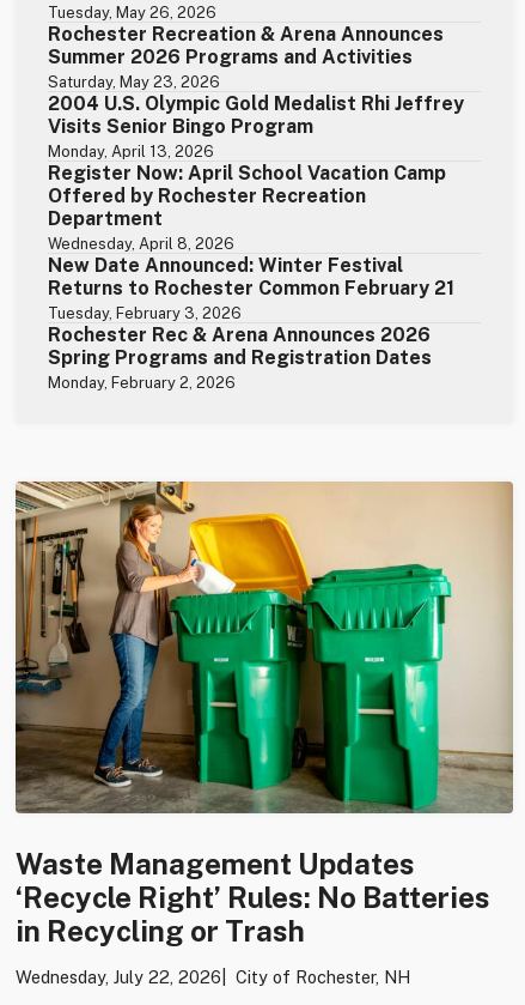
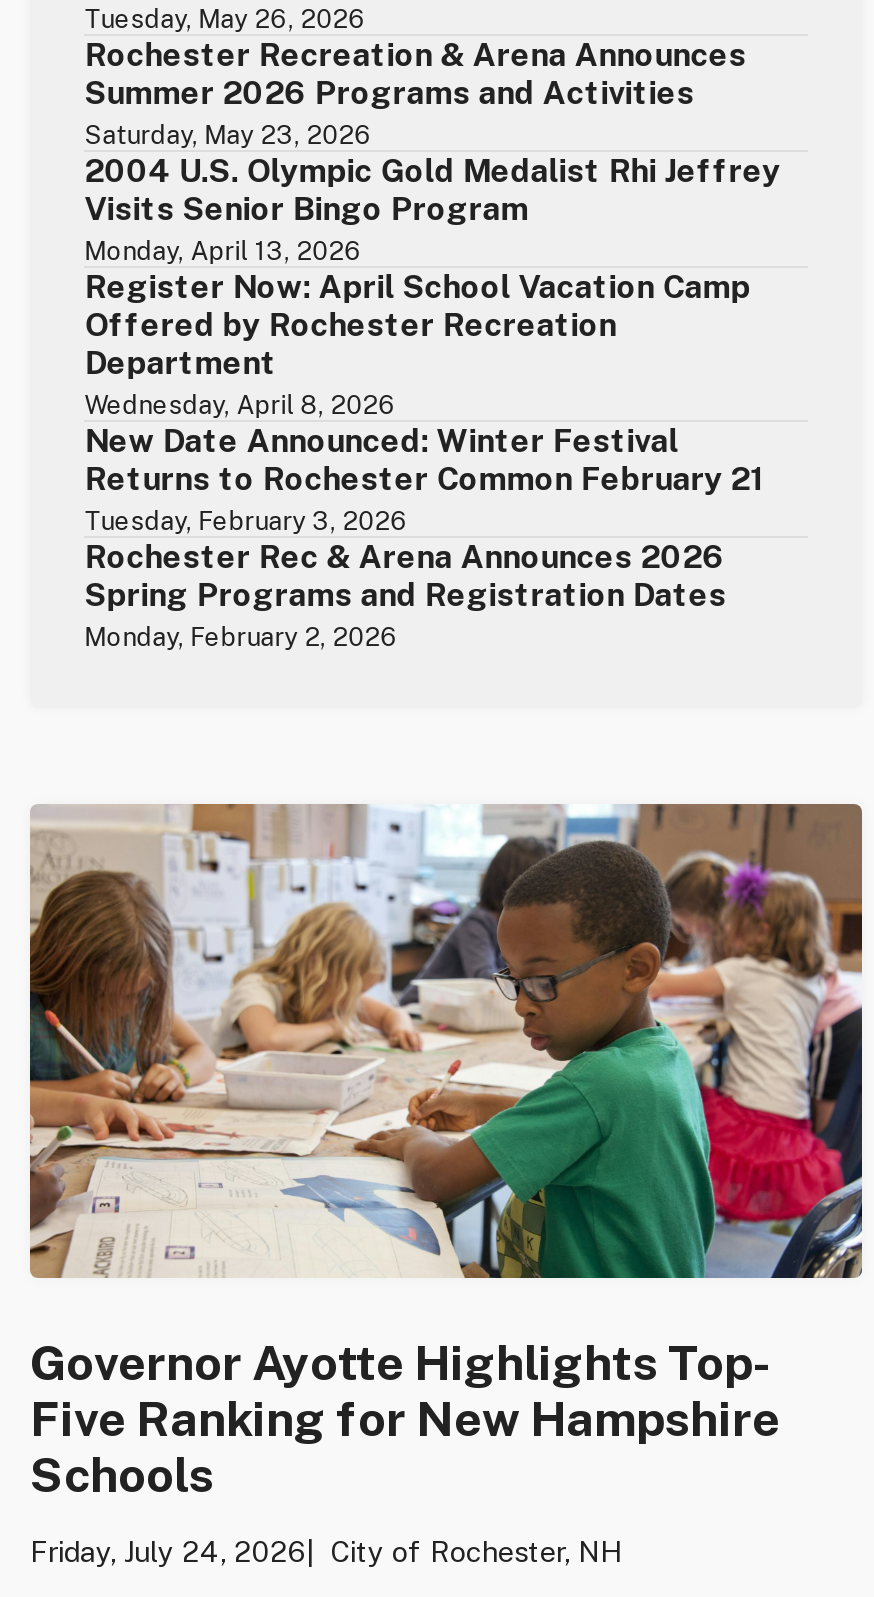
- [image]
- Waste Management Updates
- ‘Recycle Right’ Rules: No Batteries
- in Recycling or Trash
+ [image]
+ Governor Ayotte Highlights Top-
+ Five Ranking for New Hampshire
+ Schools

- Wednesday, July 22, 2026
+ Friday, July 24, 2026
